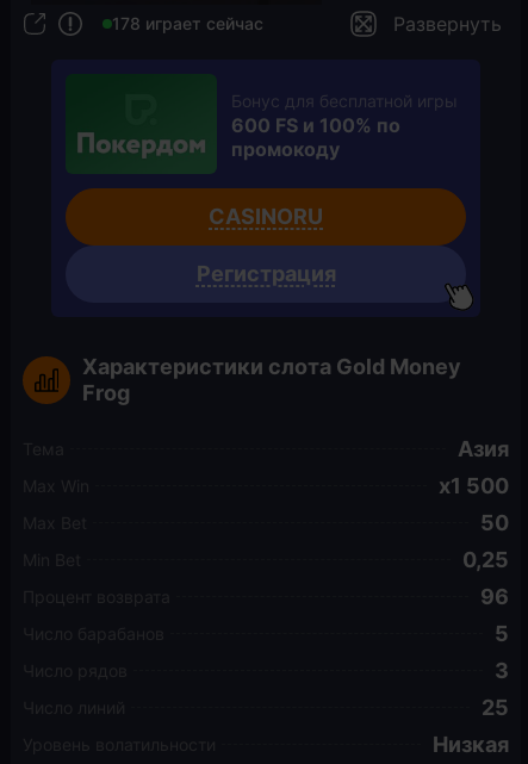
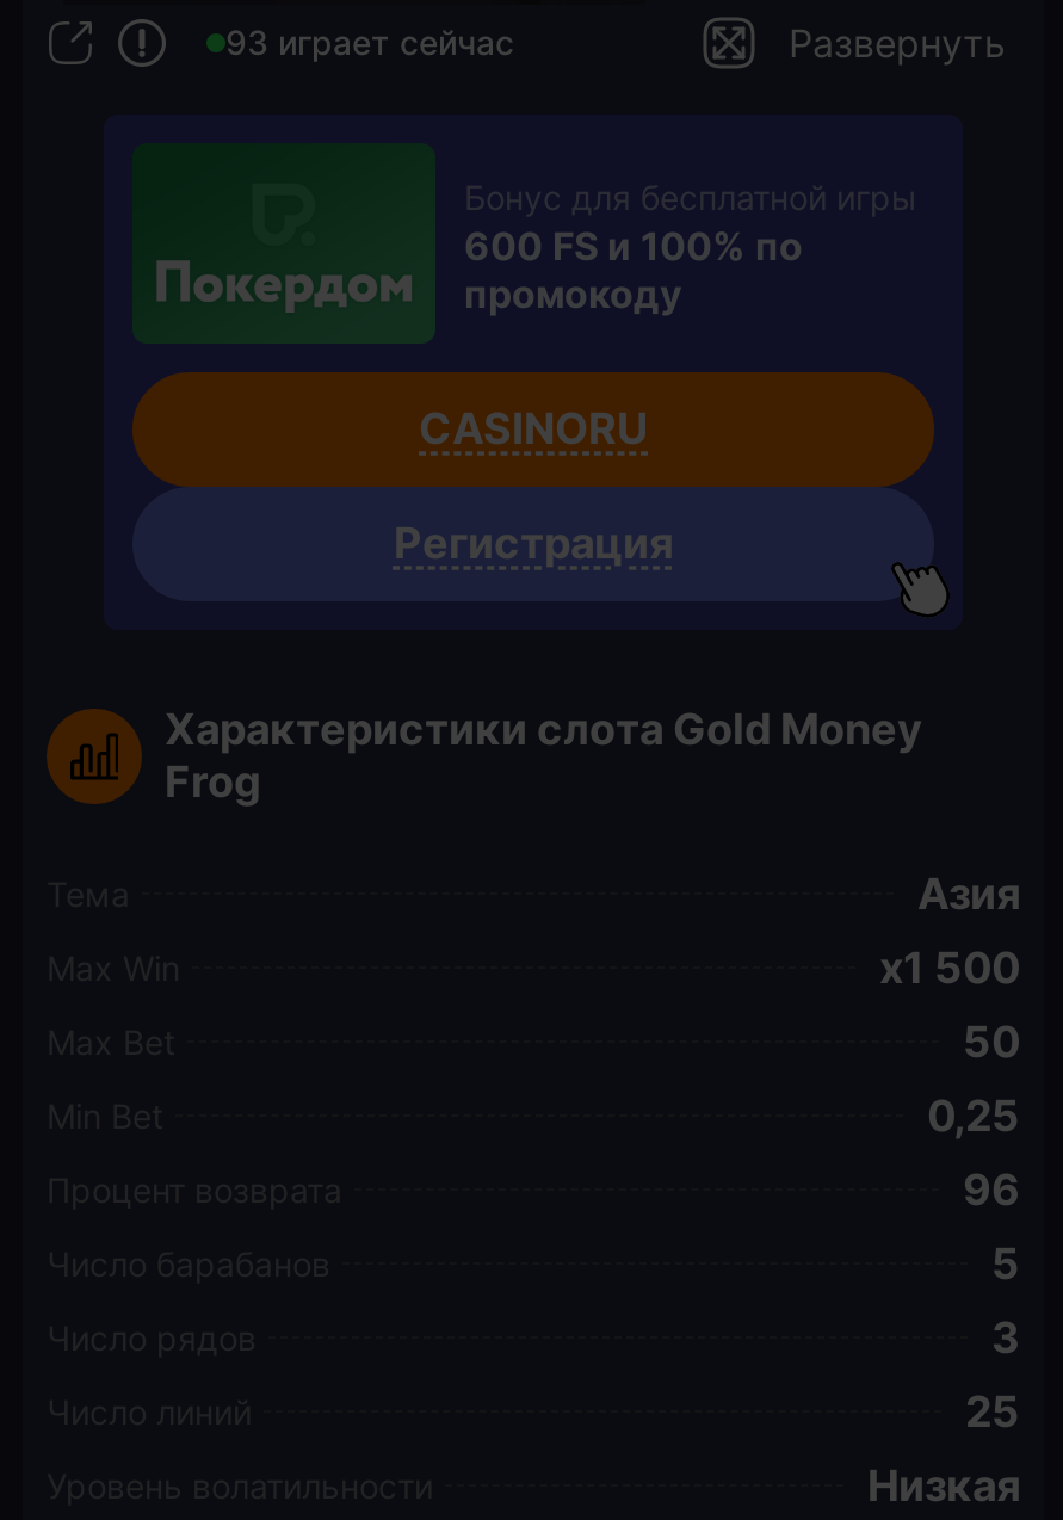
- 178 играет сейчас
+ 93 играет сейчас
